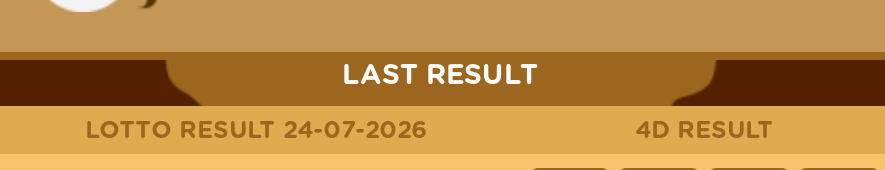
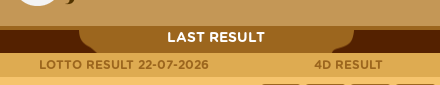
- LOTTO RESULT 24-07-2026
+ LOTTO RESULT 22-07-2026
